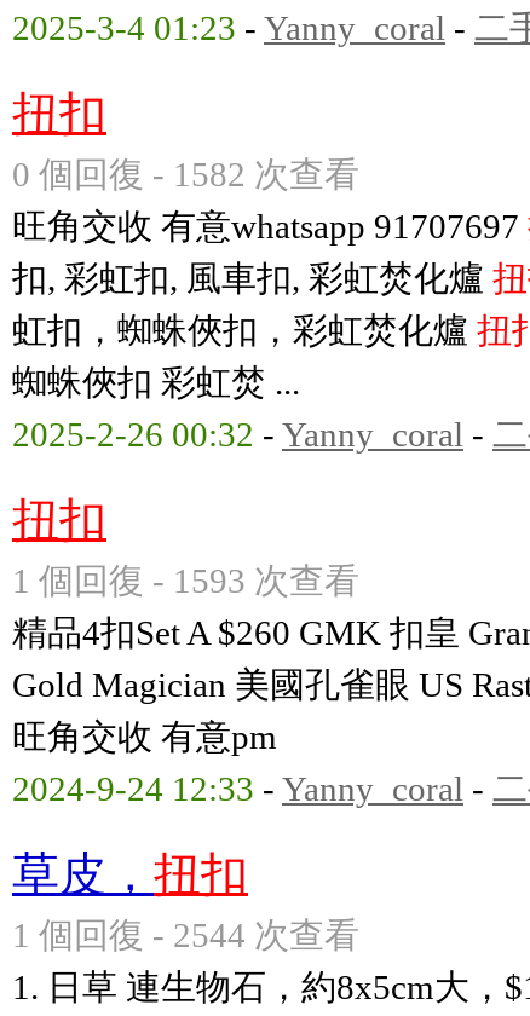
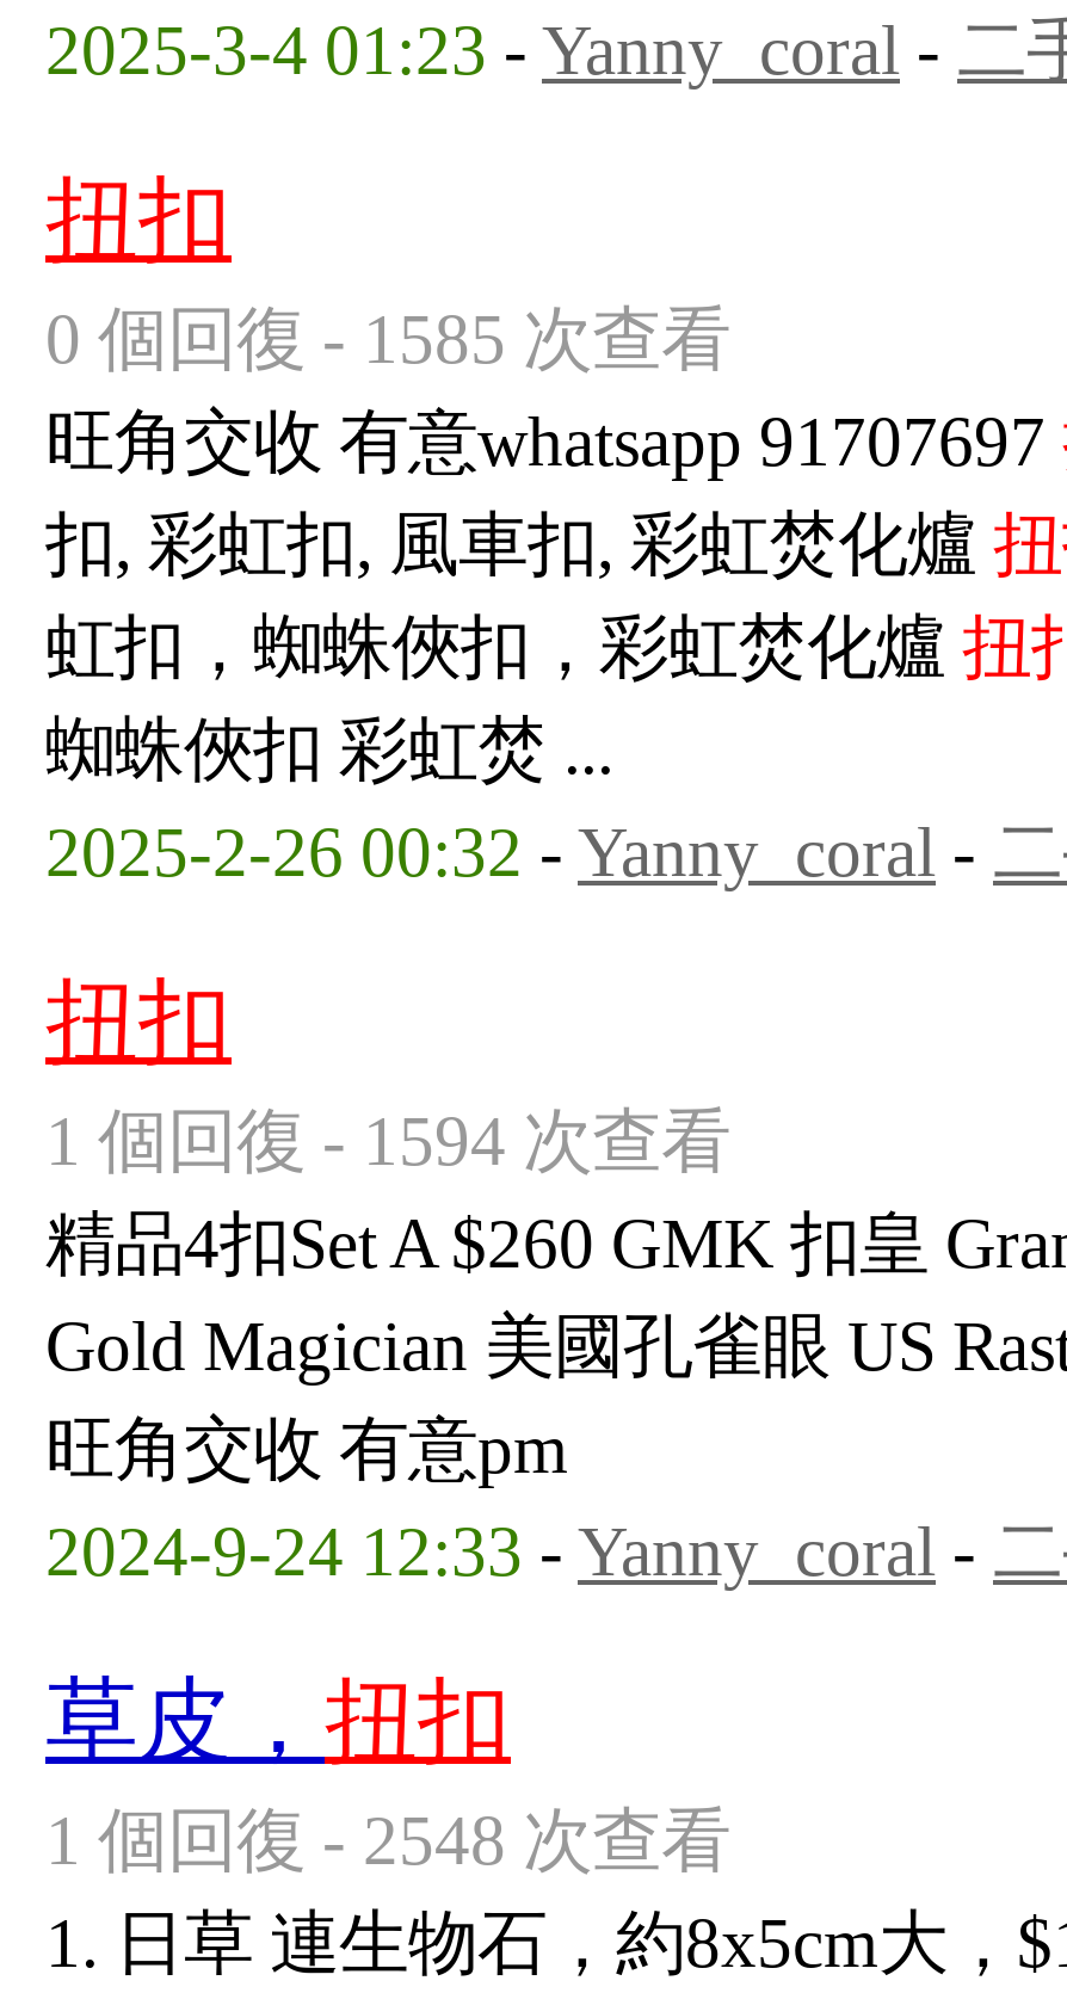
- 0 個回復 - 1582 次查看
+ 0 個回復 - 1585 次查看

- 1 個回復 - 1593 次查看
+ 1 個回復 - 1594 次查看

- 1 個回復 - 2544 次查看
+ 1 個回復 - 2548 次查看
